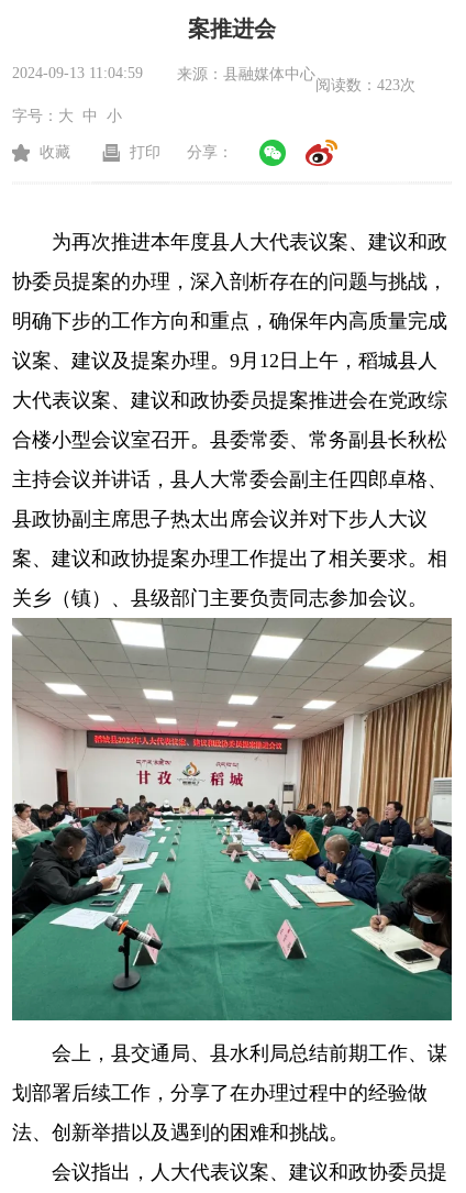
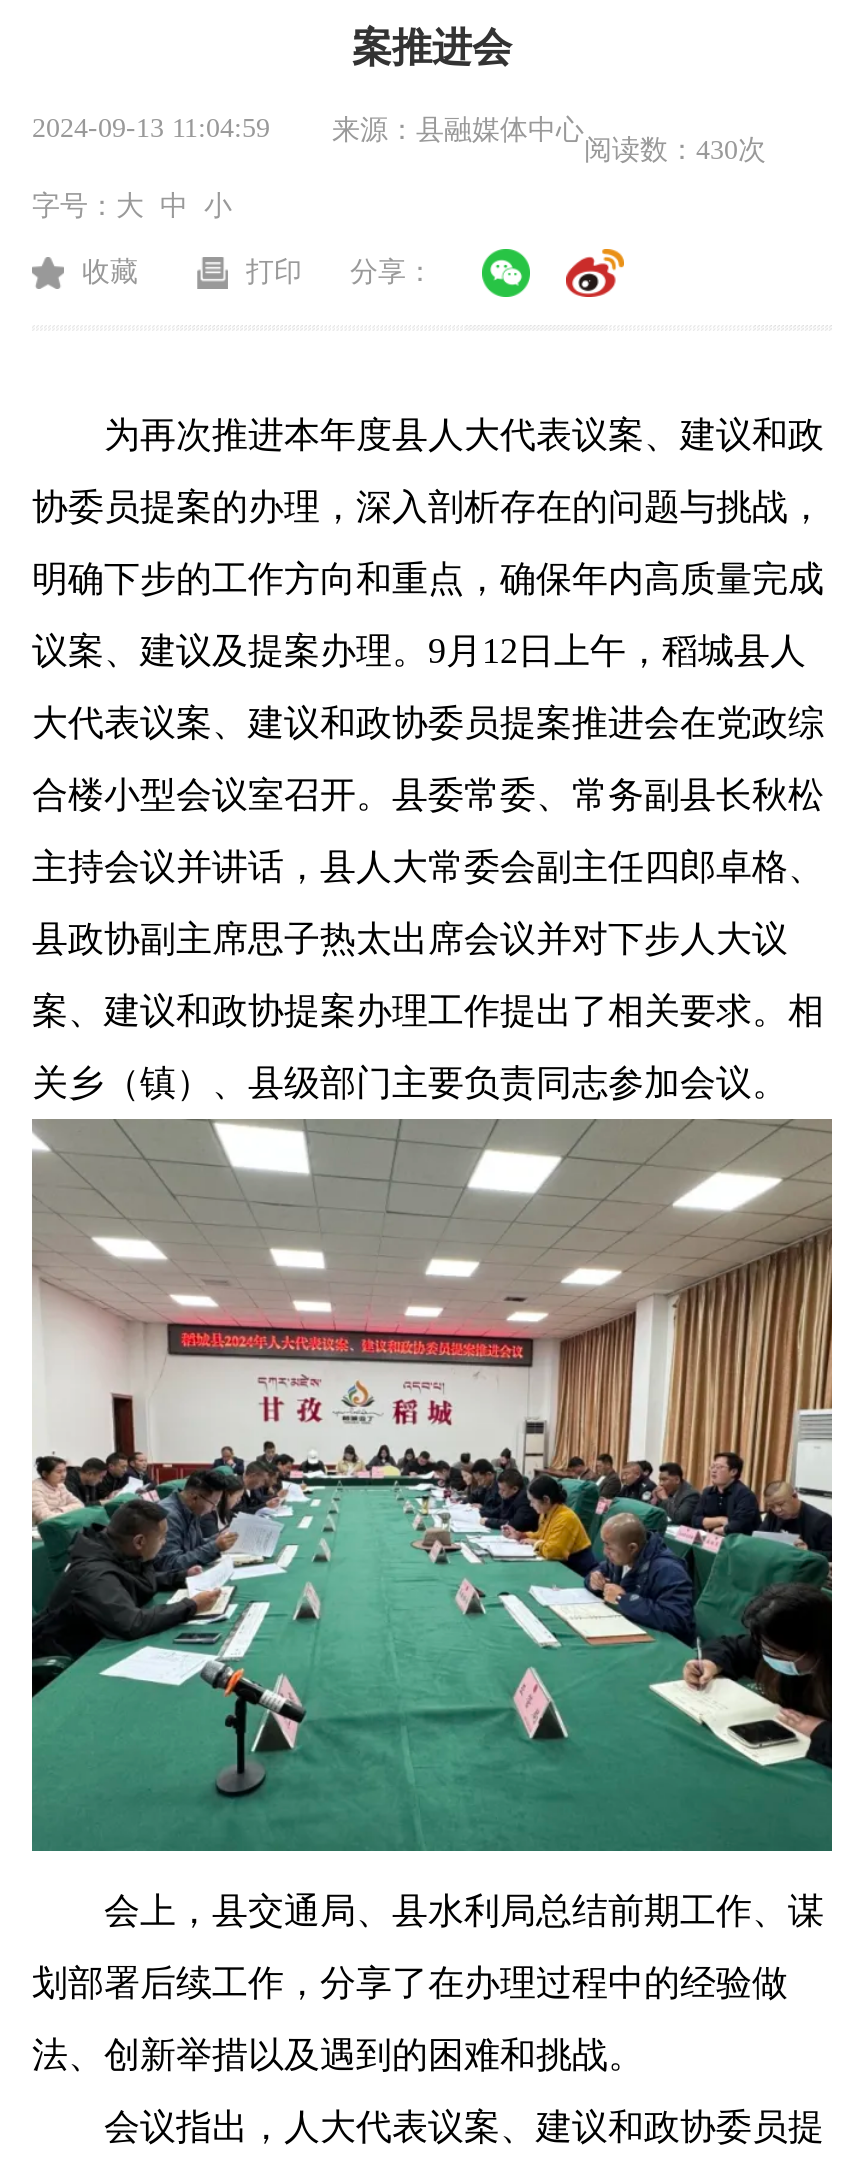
- 阅读数：423次
+ 阅读数：430次
